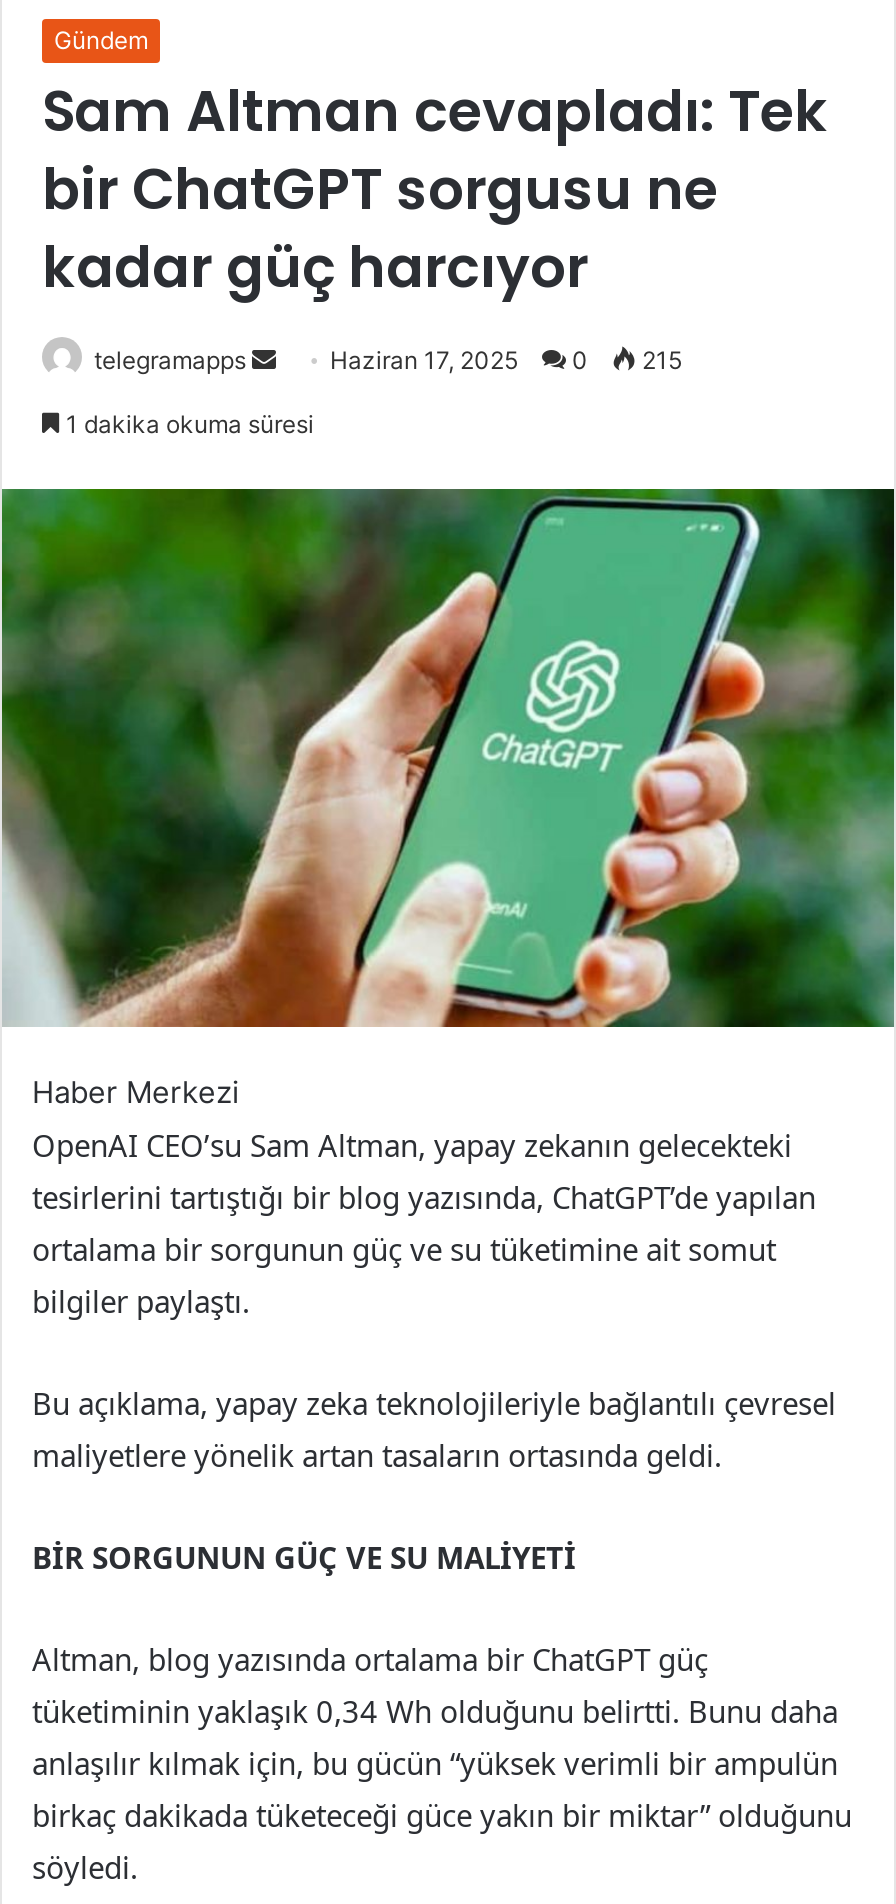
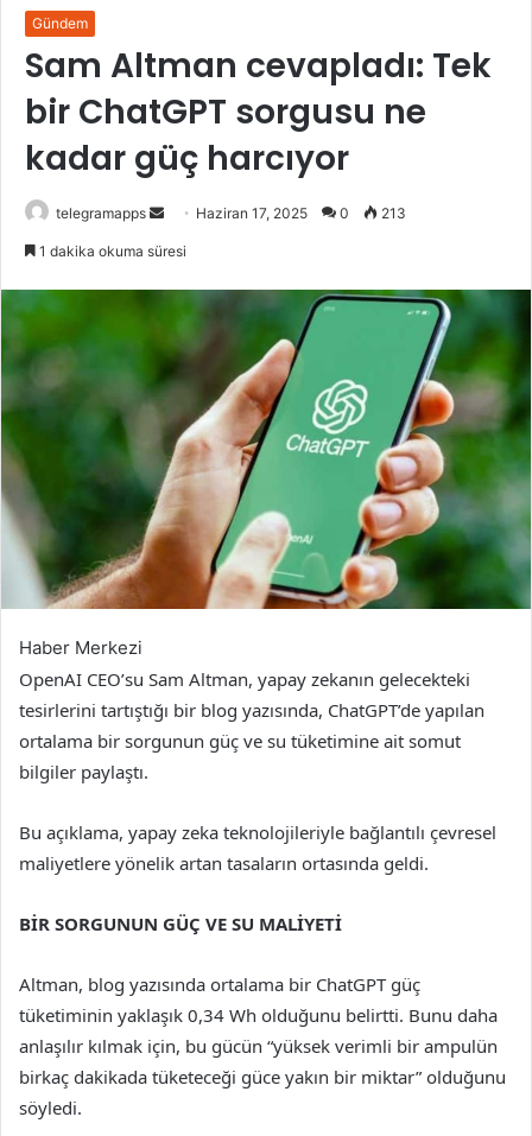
- 215
+ 213
